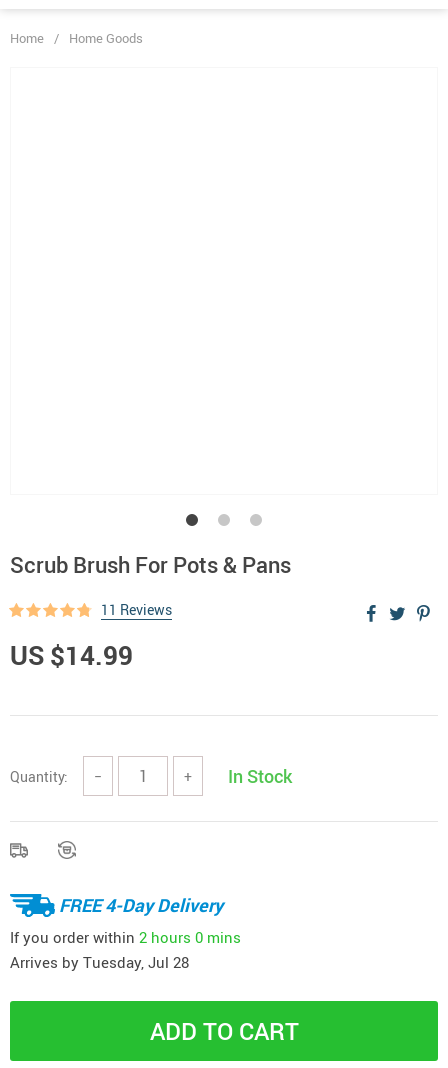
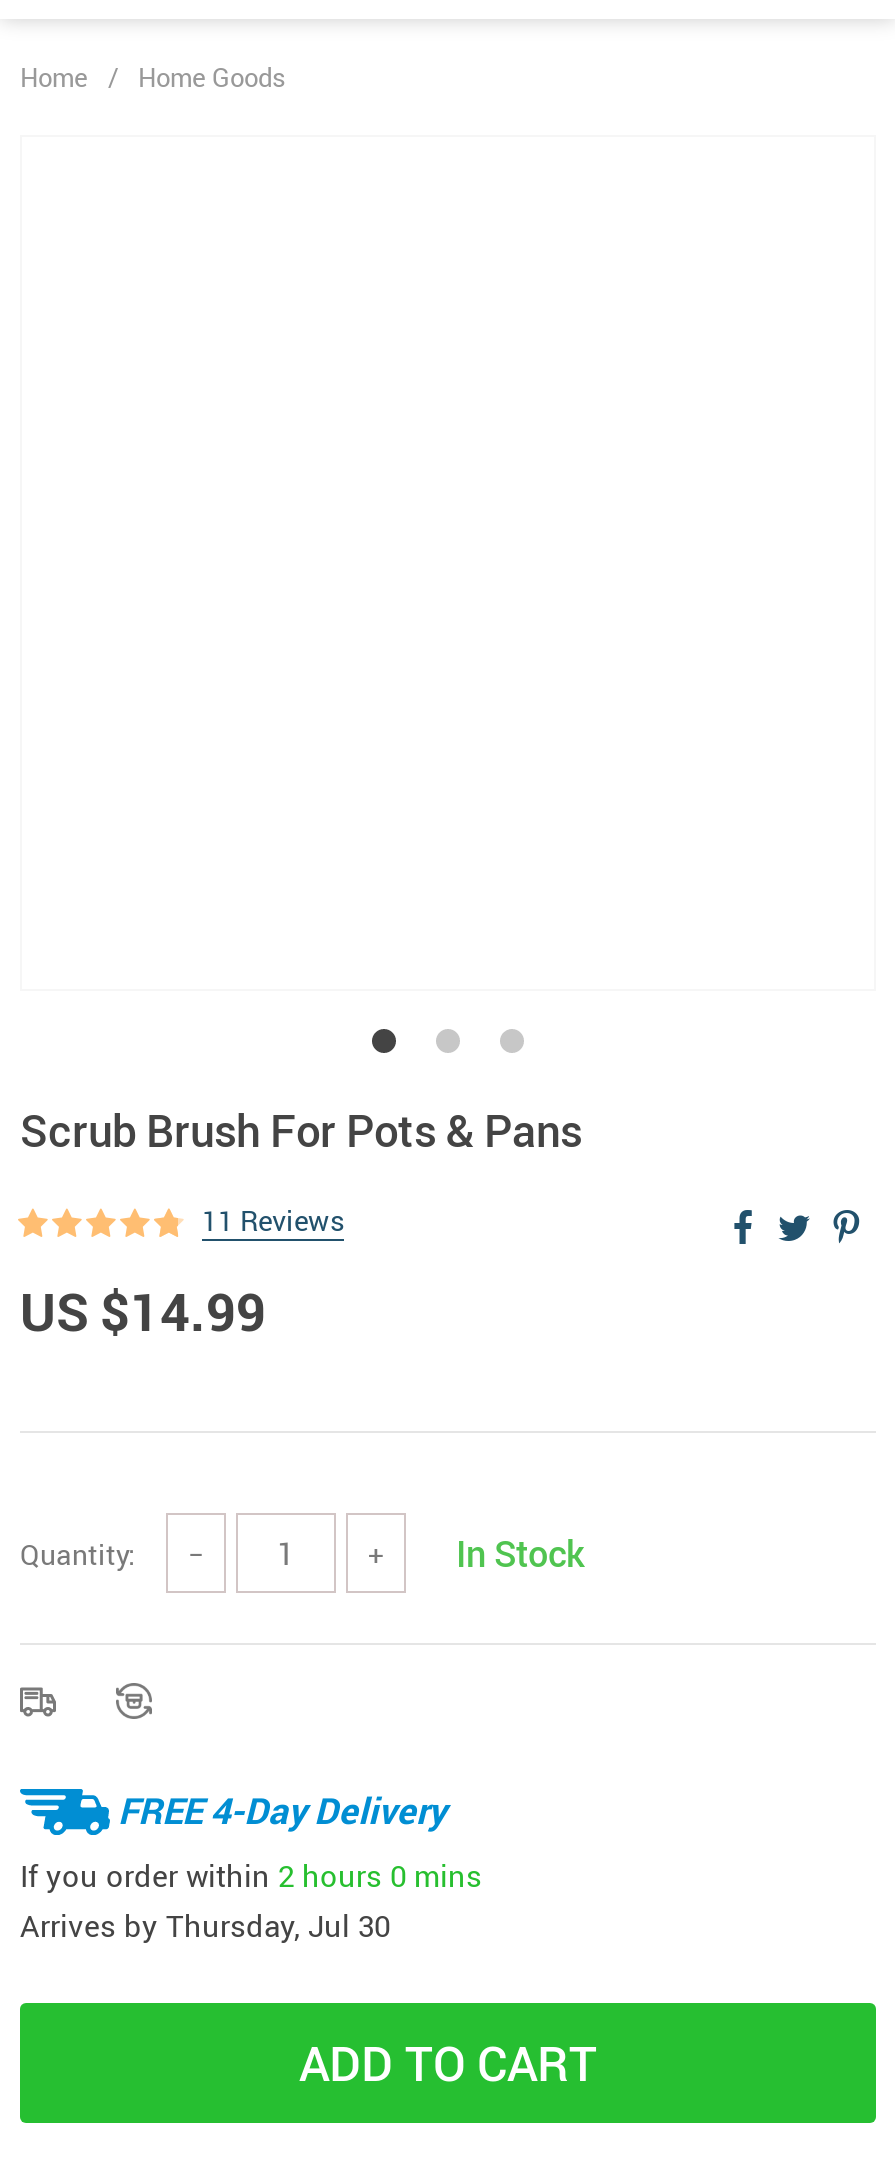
- Arrives by Tuesday, Jul 28
+ Arrives by Thursday, Jul 30
